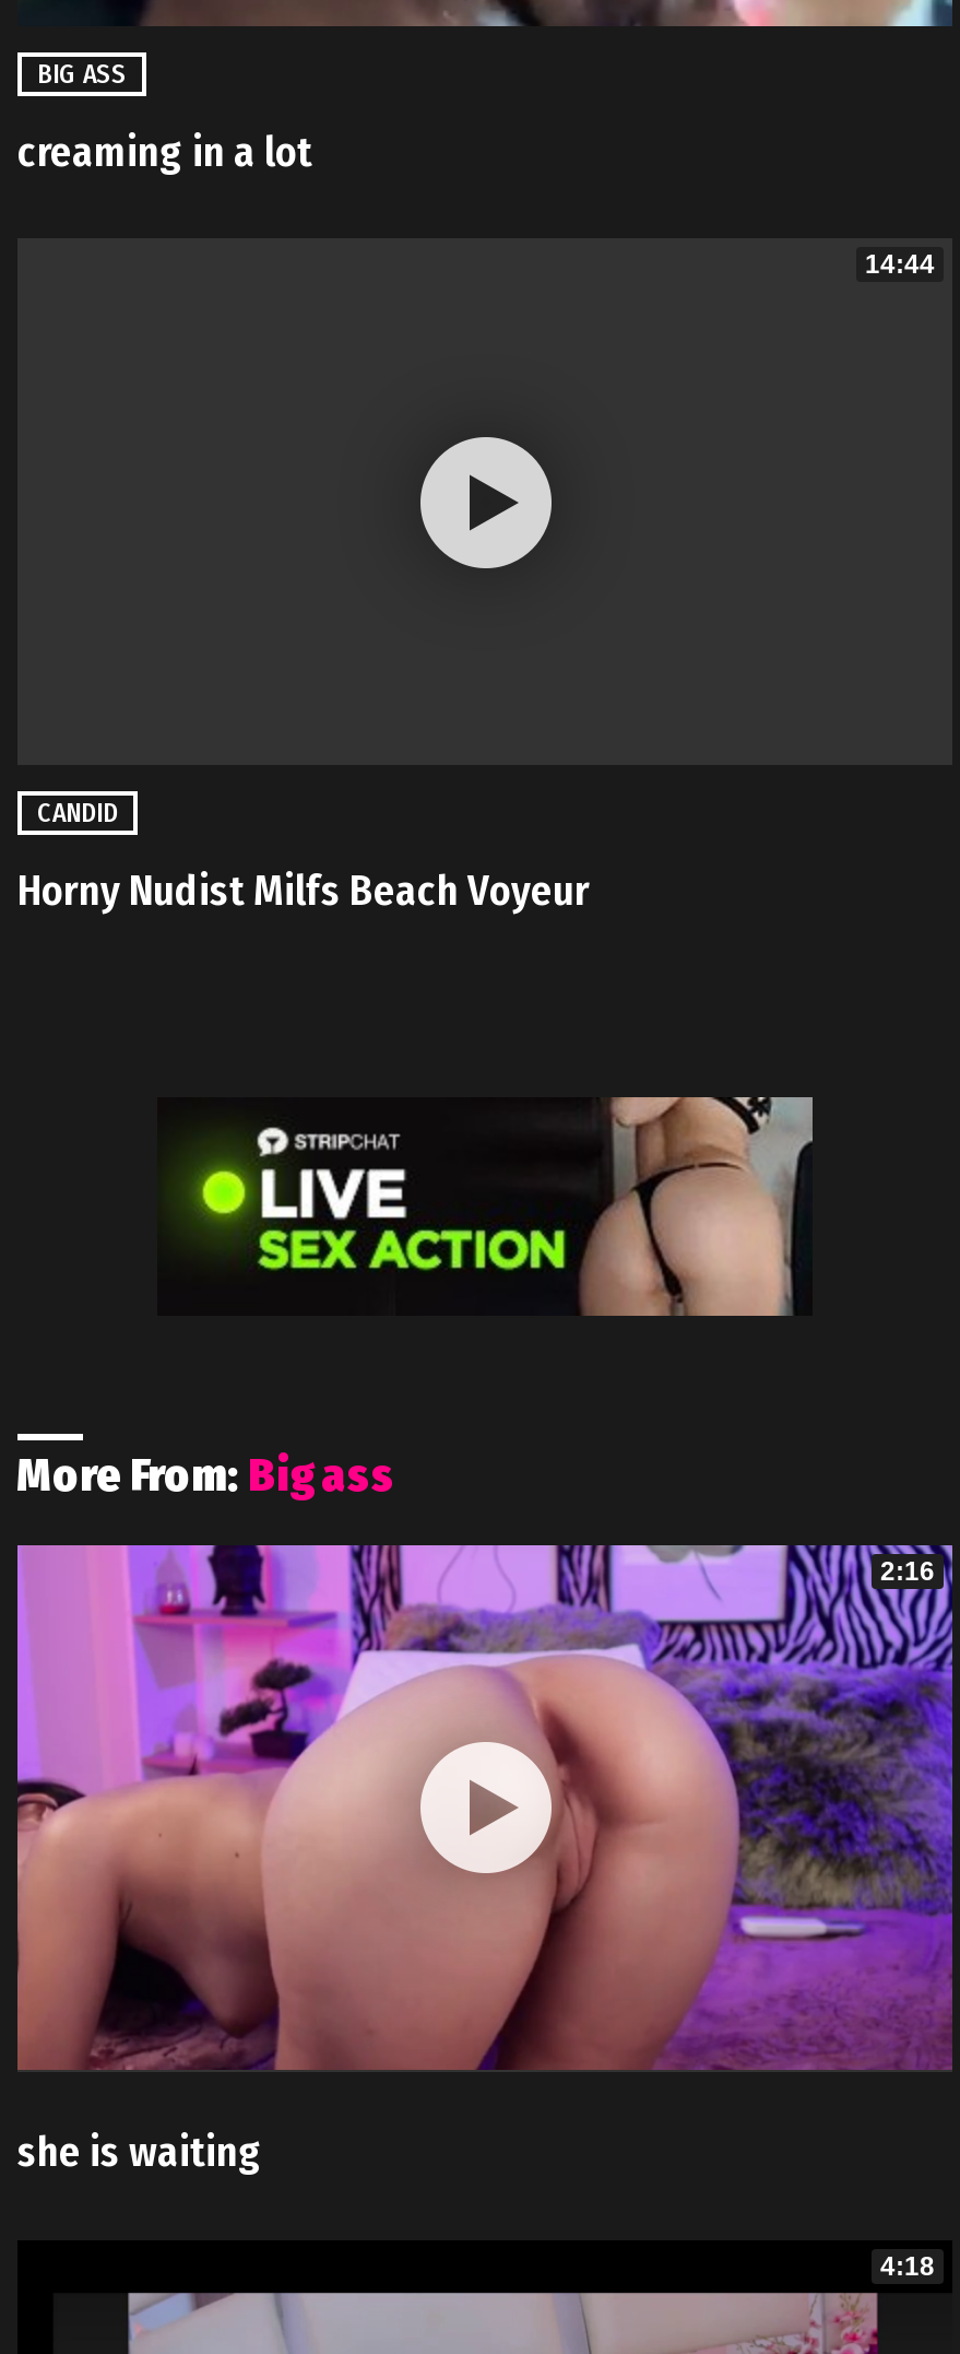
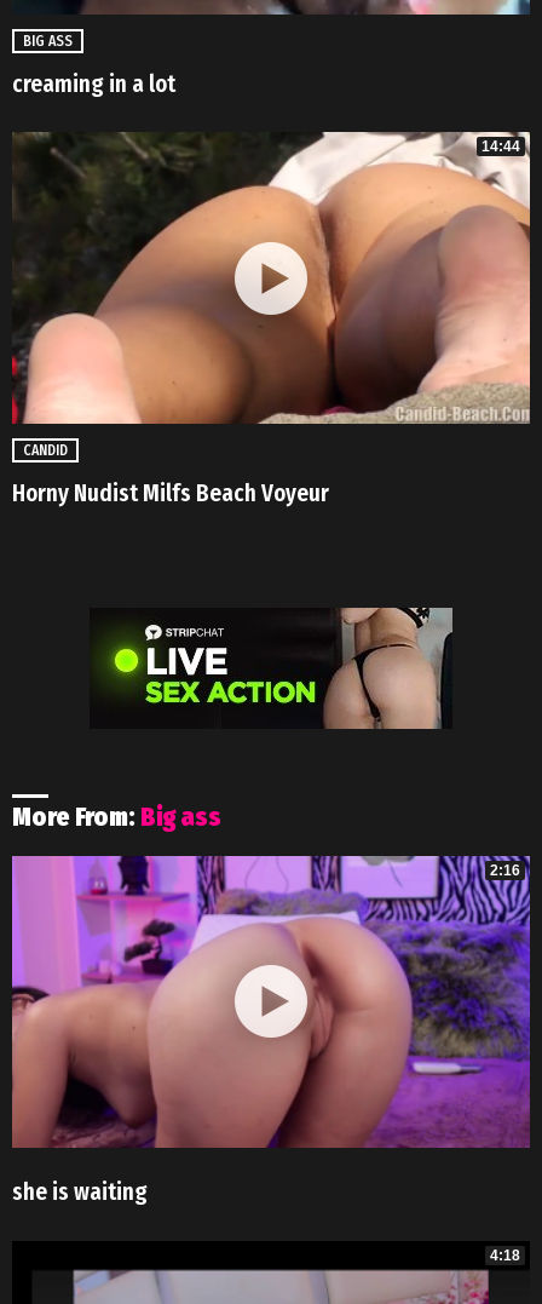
+ [image]
